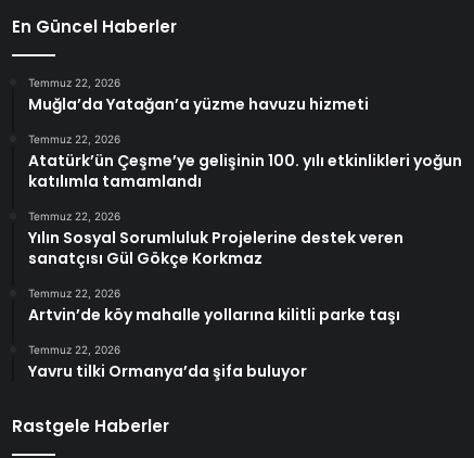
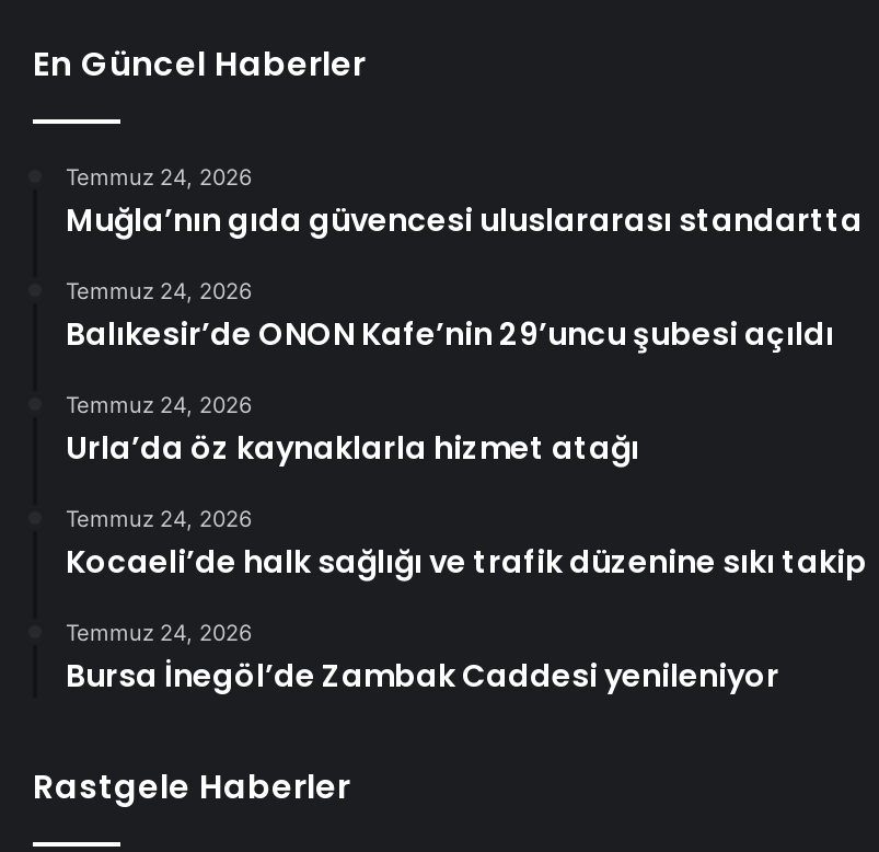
- Temmuz 22, 2026
- Muğla’da Yatağan’a yüzme havuzu hizmeti
+ Temmuz 24, 2026
+ Muğla’nın gıda güvencesi uluslararası standartta

- Temmuz 22, 2026
- Atatürk’ün Çeşme’ye gelişinin 100. yılı etkinlikleri yoğun
- katılımla tamamlandı
+ Temmuz 24, 2026
+ Balıkesir’de ONON Kafe’nin 29’uncu şubesi açıldı

- Temmuz 22, 2026
- Yılın Sosyal Sorumluluk Projelerine destek veren
- sanatçısı Gül Gökçe Korkmaz
+ Temmuz 24, 2026
+ Urla’da öz kaynaklarla hizmet atağı

- Temmuz 22, 2026
- Artvin’de köy mahalle yollarına kilitli parke taşı
+ Temmuz 24, 2026
+ Kocaeli’de halk sağlığı ve trafik düzenine sıkı takip

- Temmuz 22, 2026
- Yavru tilki Ormanya’da şifa buluyor
+ Temmuz 24, 2026
+ Bursa İnegöl’de Zambak Caddesi yenileniyor
